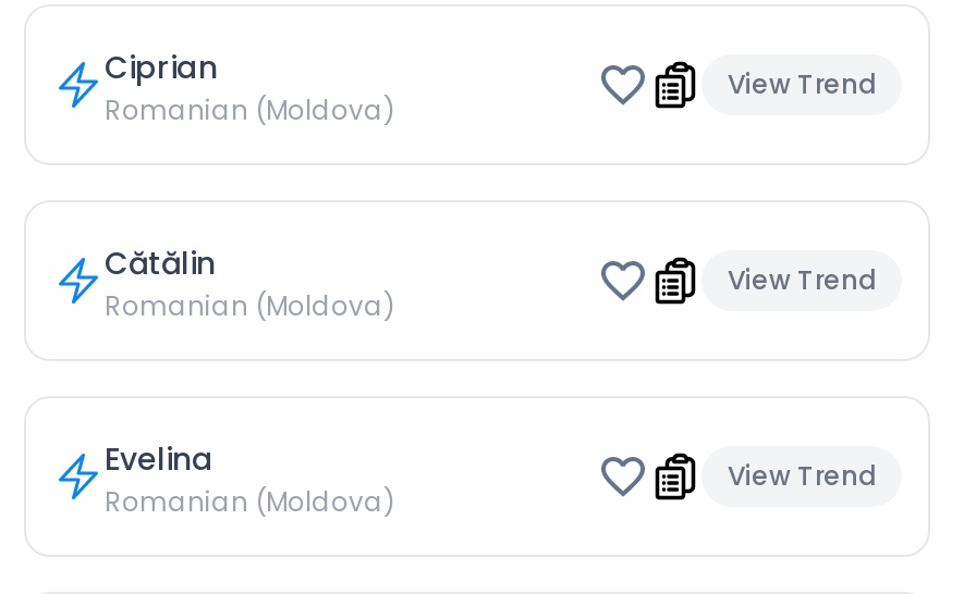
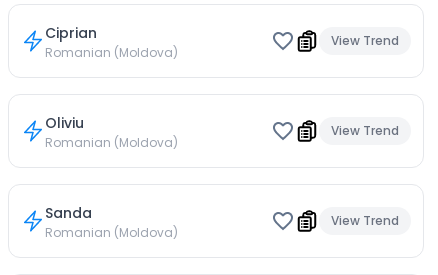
- Cătălin
+ Oliviu

- Evelina
+ Sanda
